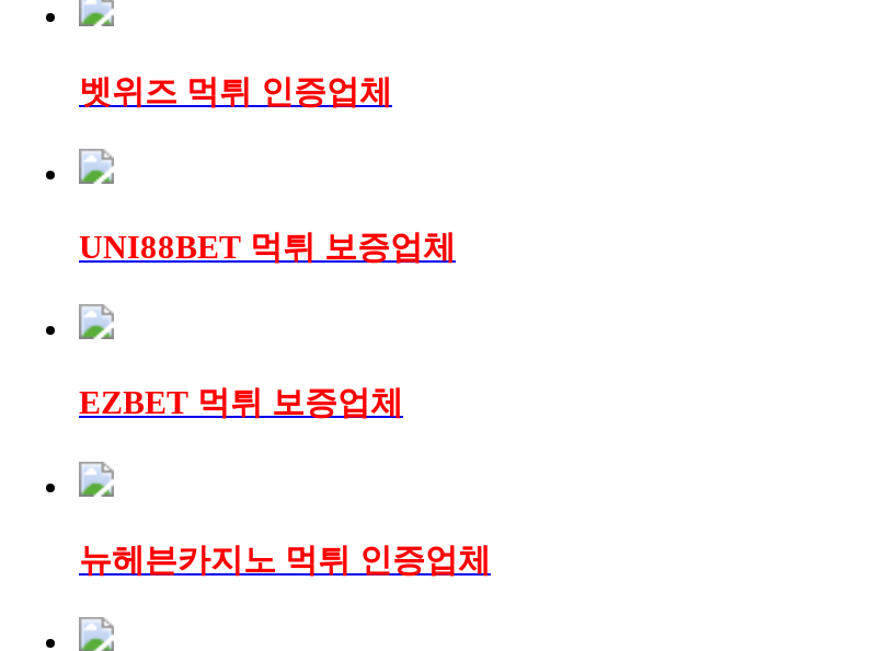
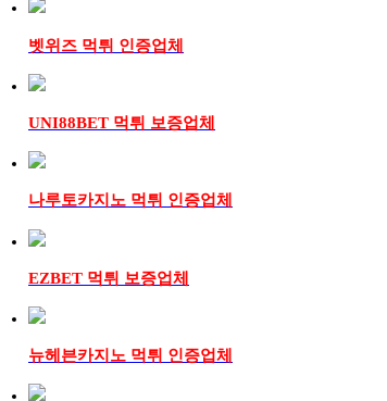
+ 나루토카지노 먹튀 인증업체
